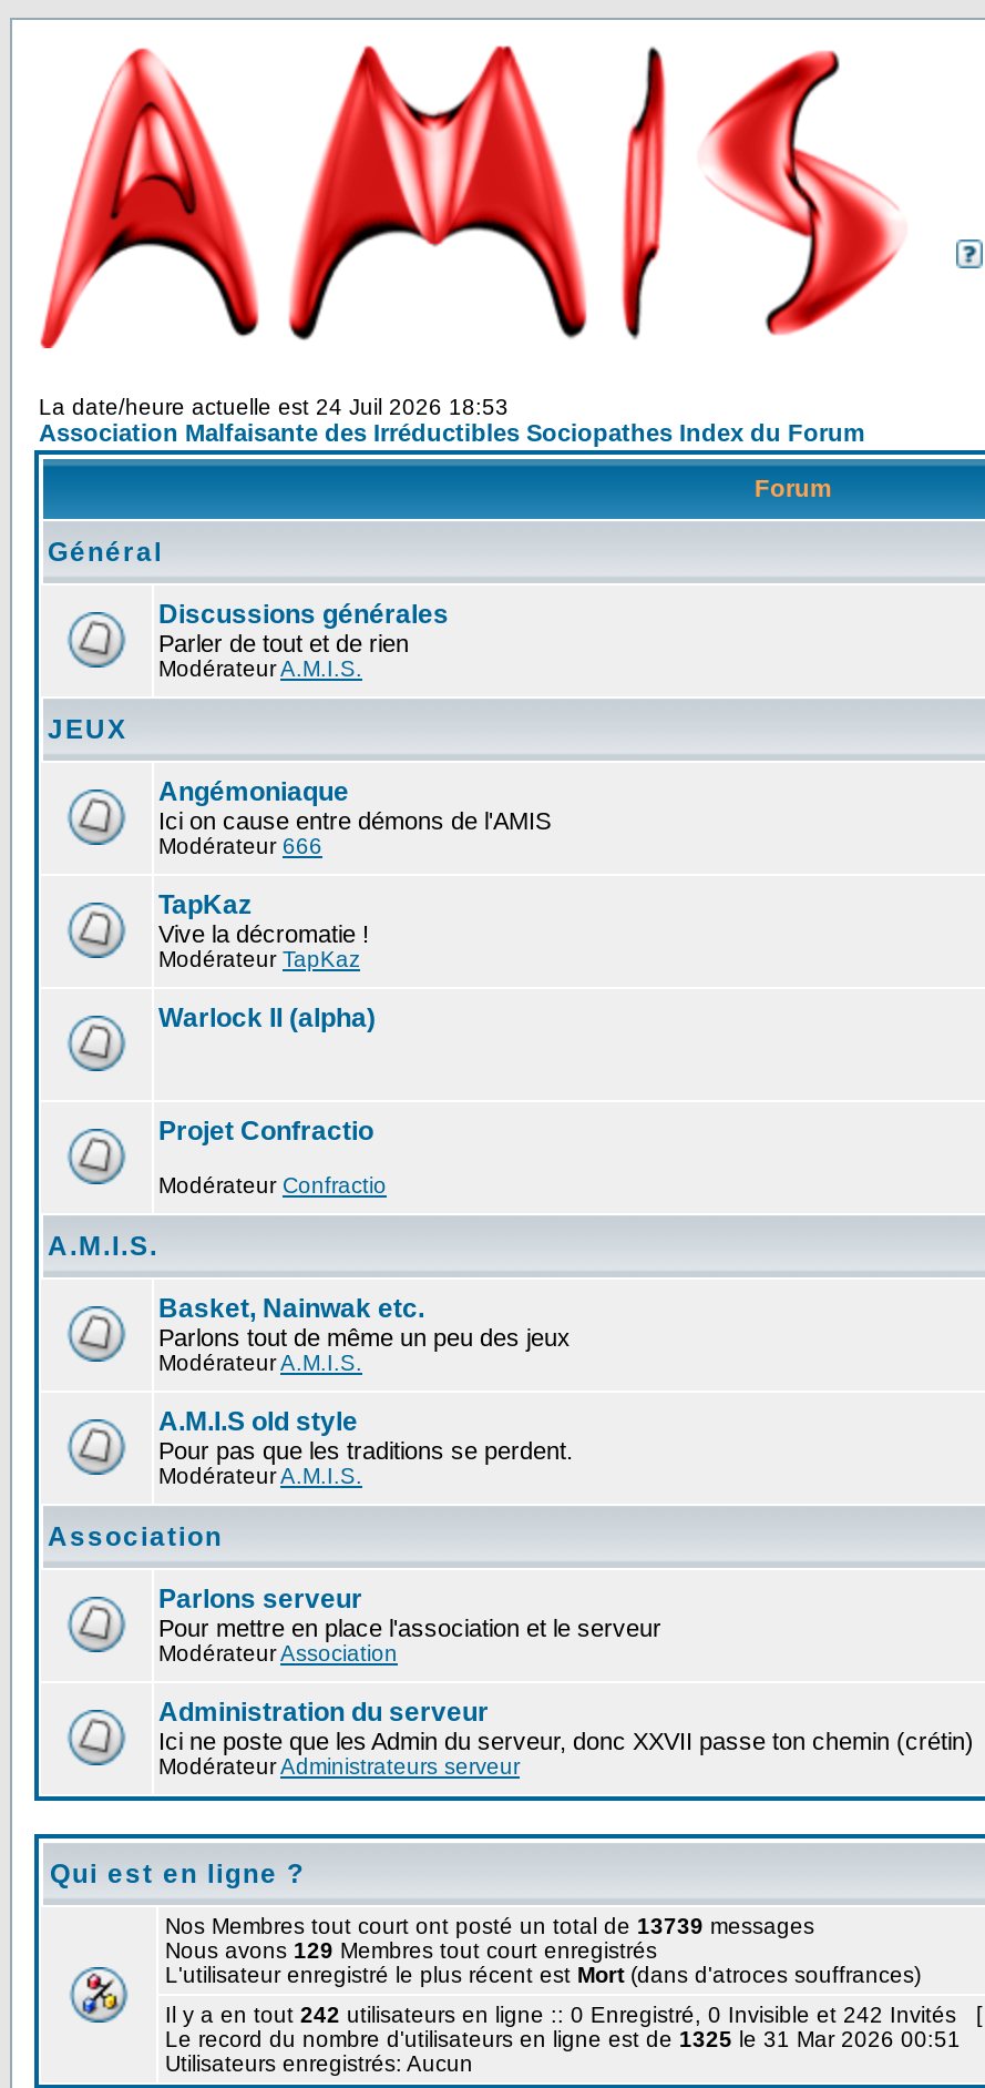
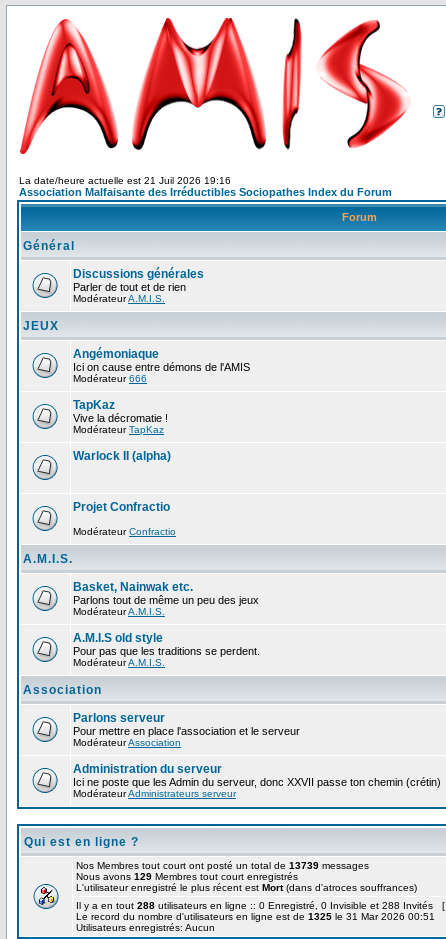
- La date/heure actuelle est 24 Juil 2026 18:53
+ La date/heure actuelle est 21 Juil 2026 19:16

- Il y a en tout 242 utilisateurs en ligne :: 0 Enregistré, 0 Invisible et 242 Invités [
+ Il y a en tout 288 utilisateurs en ligne :: 0 Enregistré, 0 Invisible et 288 Invités [
